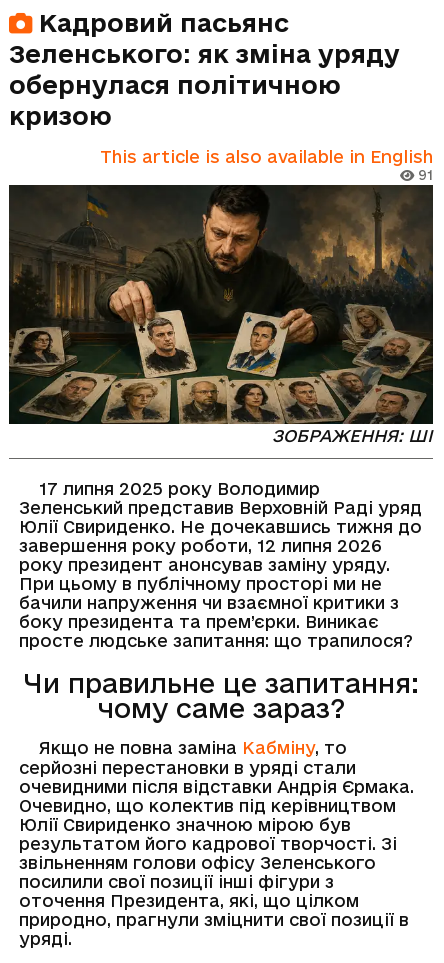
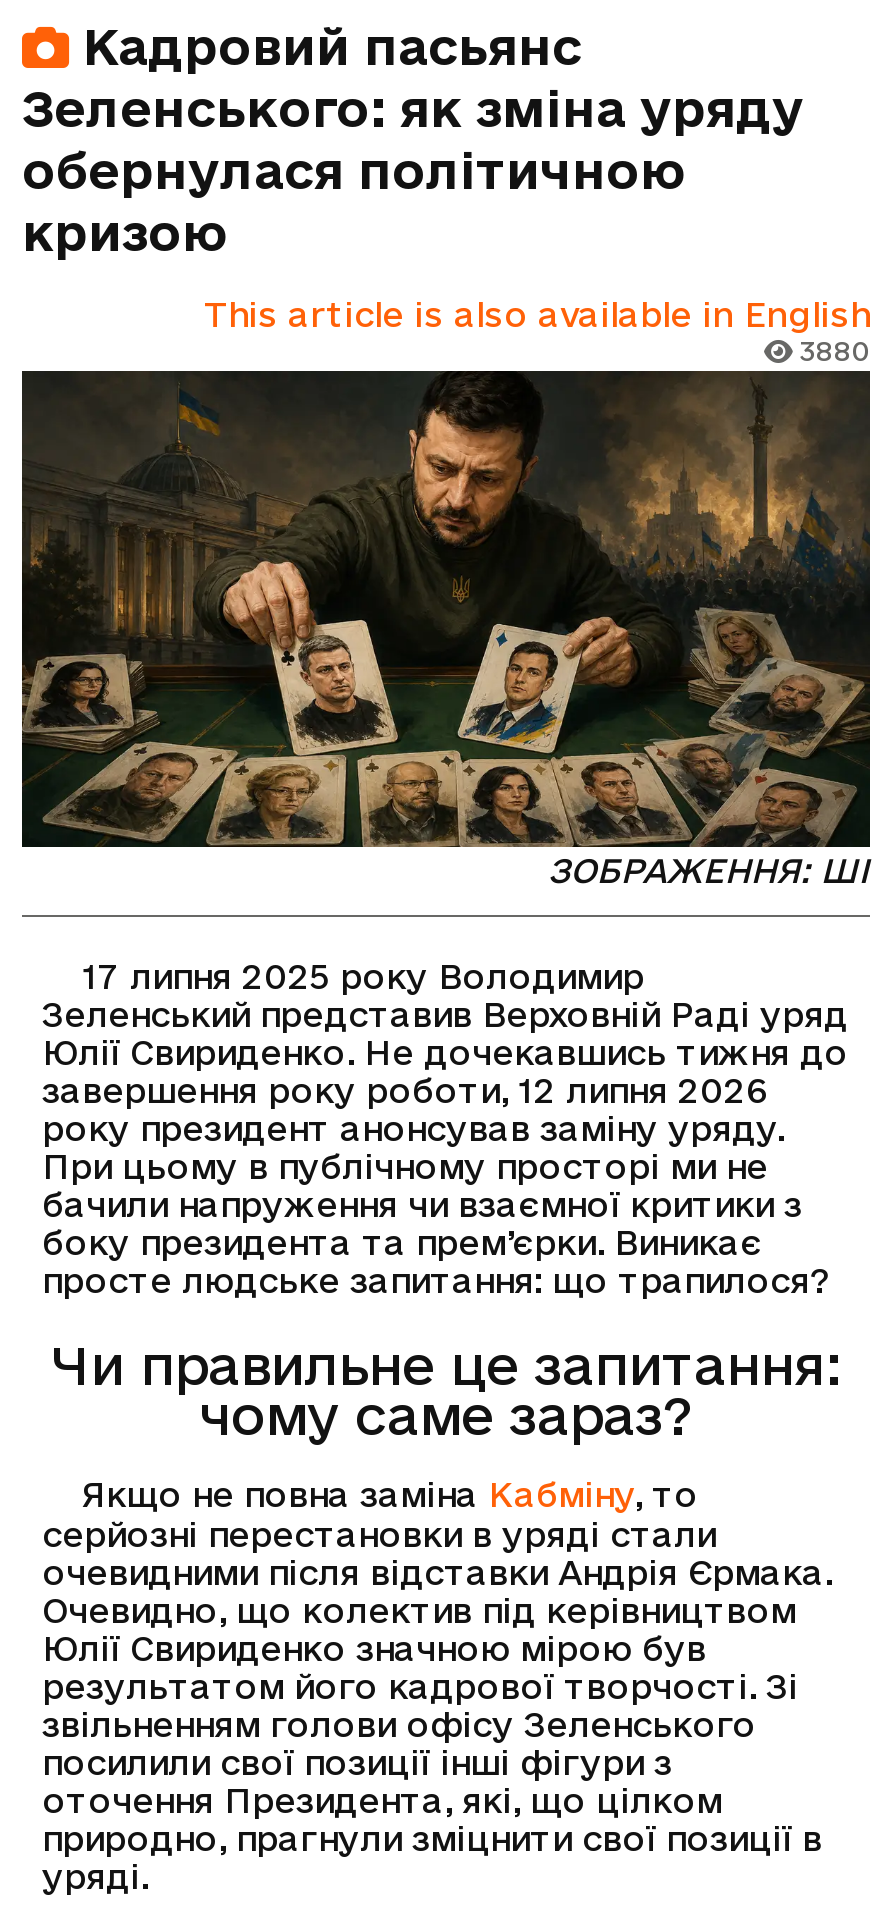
- 91
+ 3880
